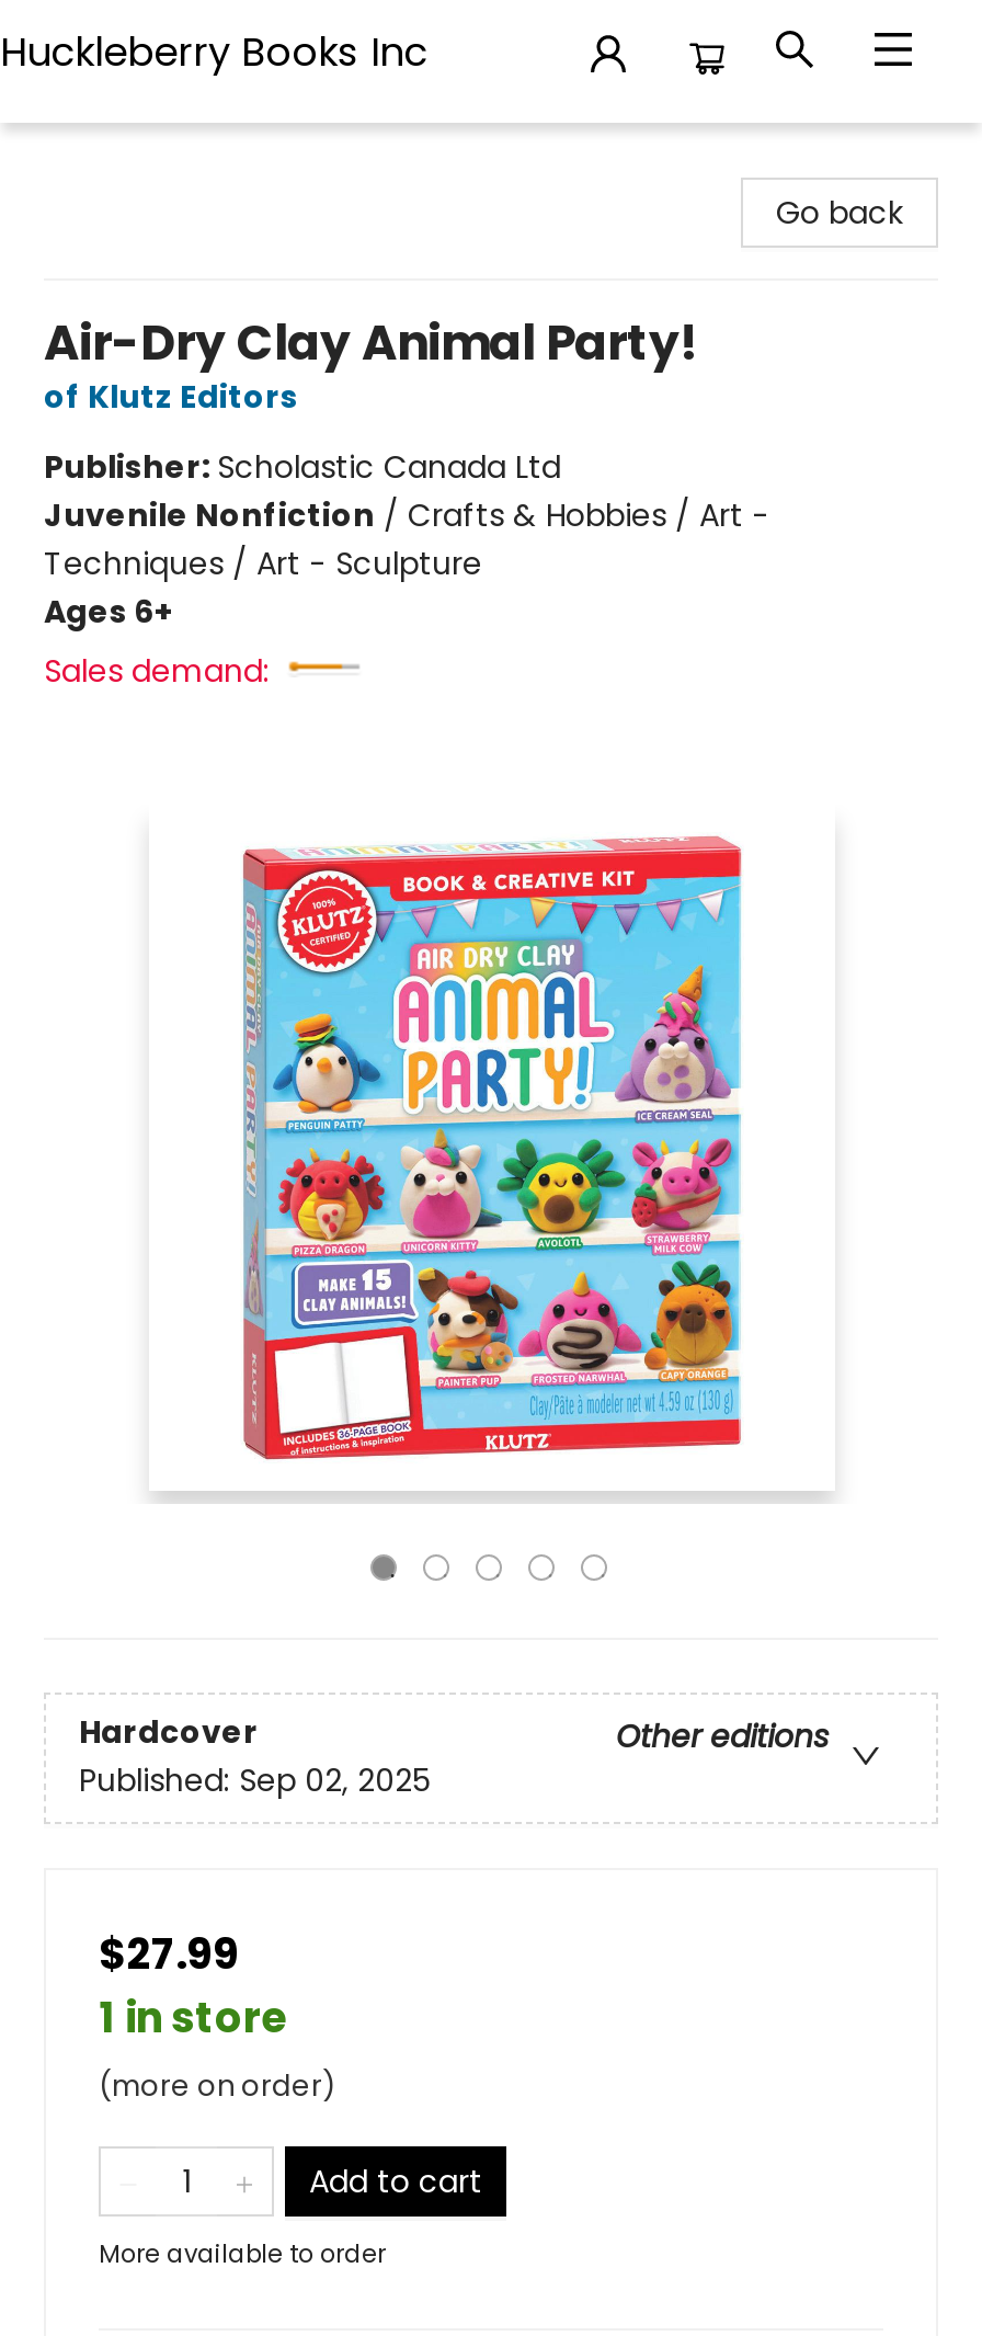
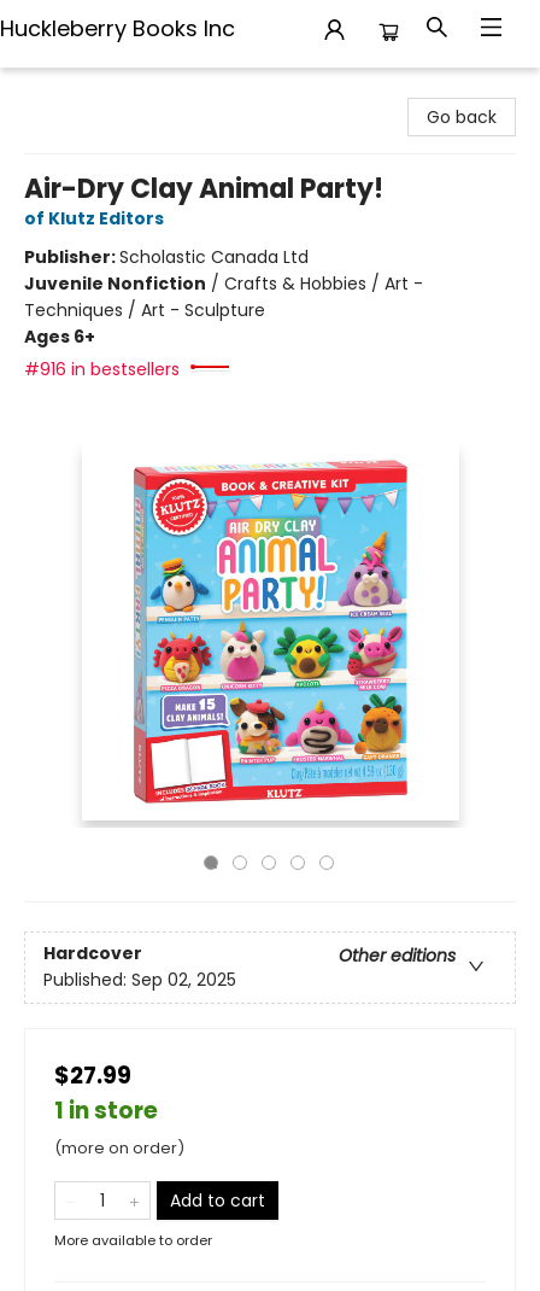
- Sales demand:
+ #916 in bestsellers
